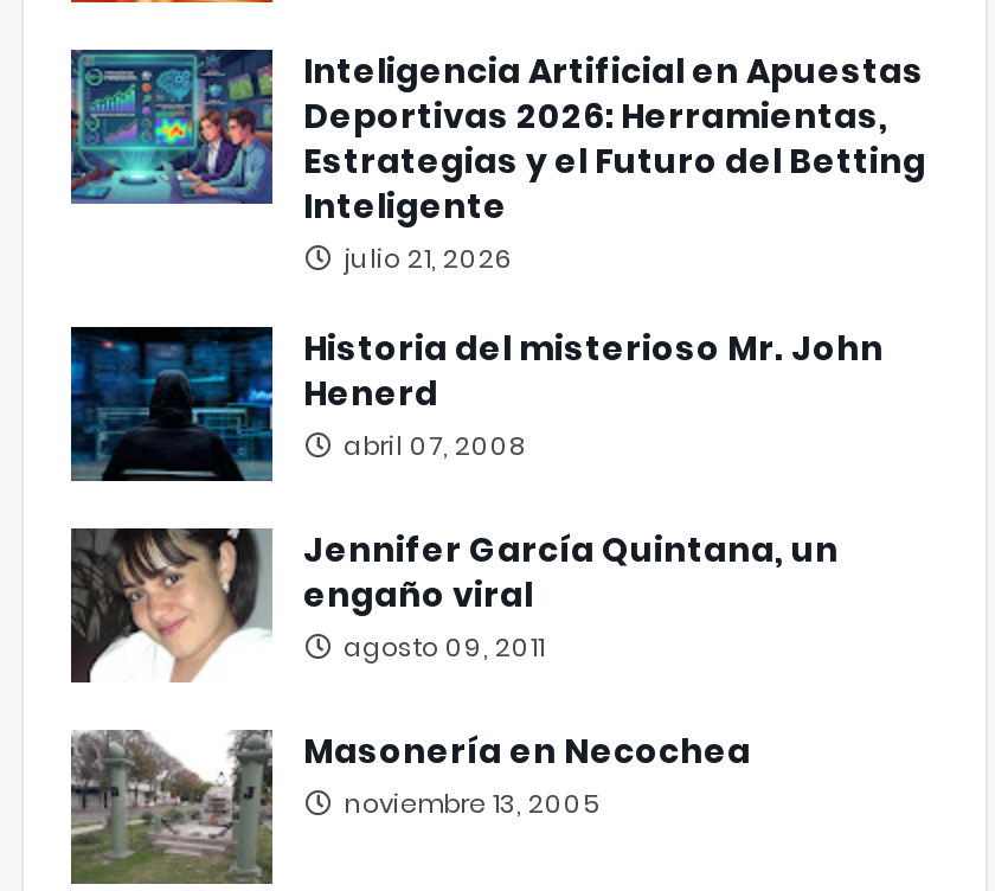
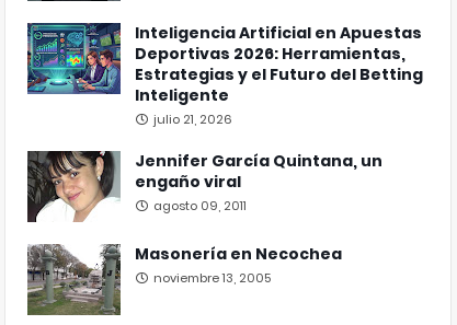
- [image]
- Historia del misterioso Mr. John
- Henerd
- abril 07, 2008
